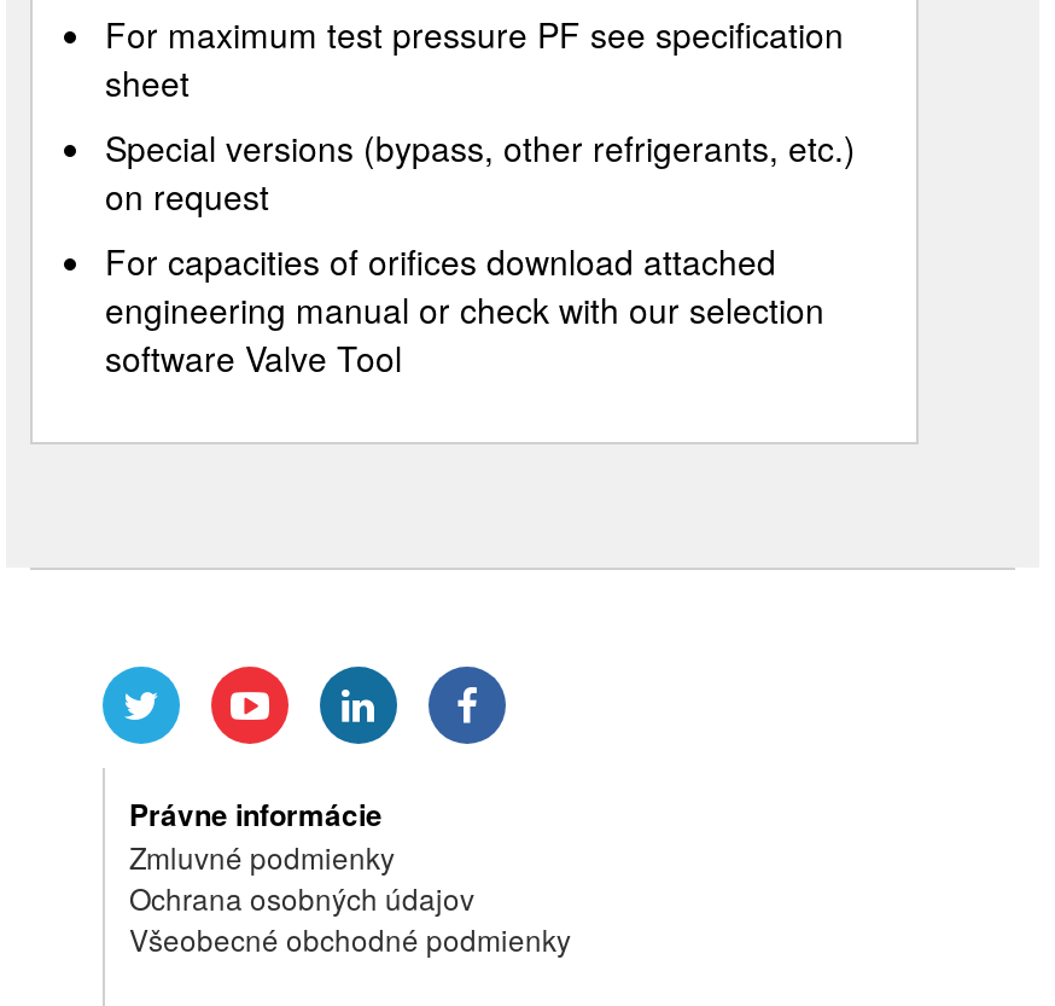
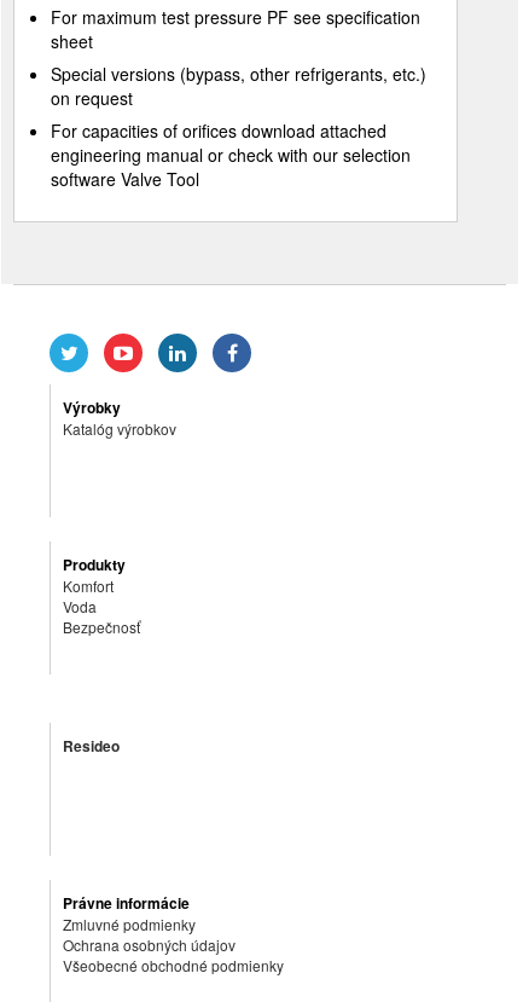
+ Výrobky
+ Katalóg výrobkov

+ Produkty
+ Komfort
+ Voda
+ Bezpečnosť

+ Resideo
